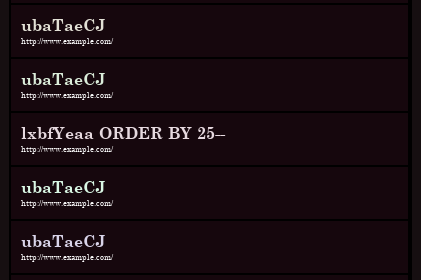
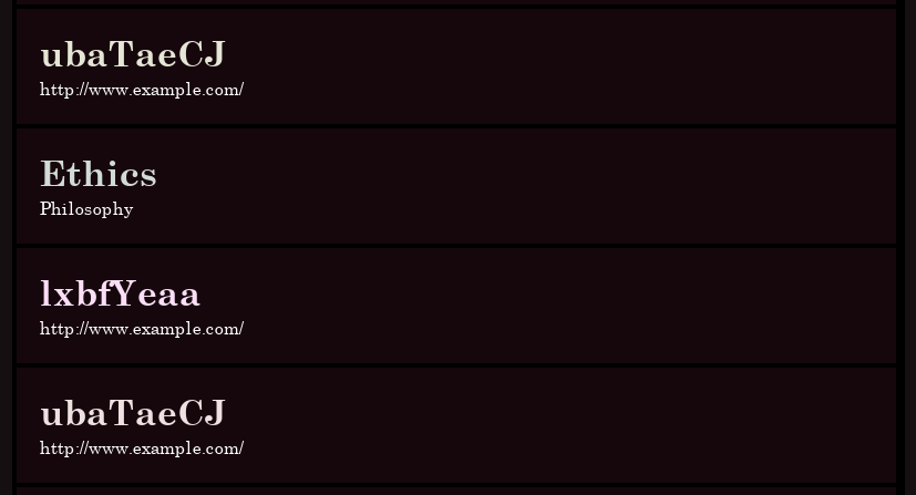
- ubaTaeCJ
- http://www.example.com/
- lxbfYeaa ORDER BY 25--
- http://www.example.com/
- ubaTaeCJ
+ Ethics
+ Philosophy
+ lxbfYeaa
